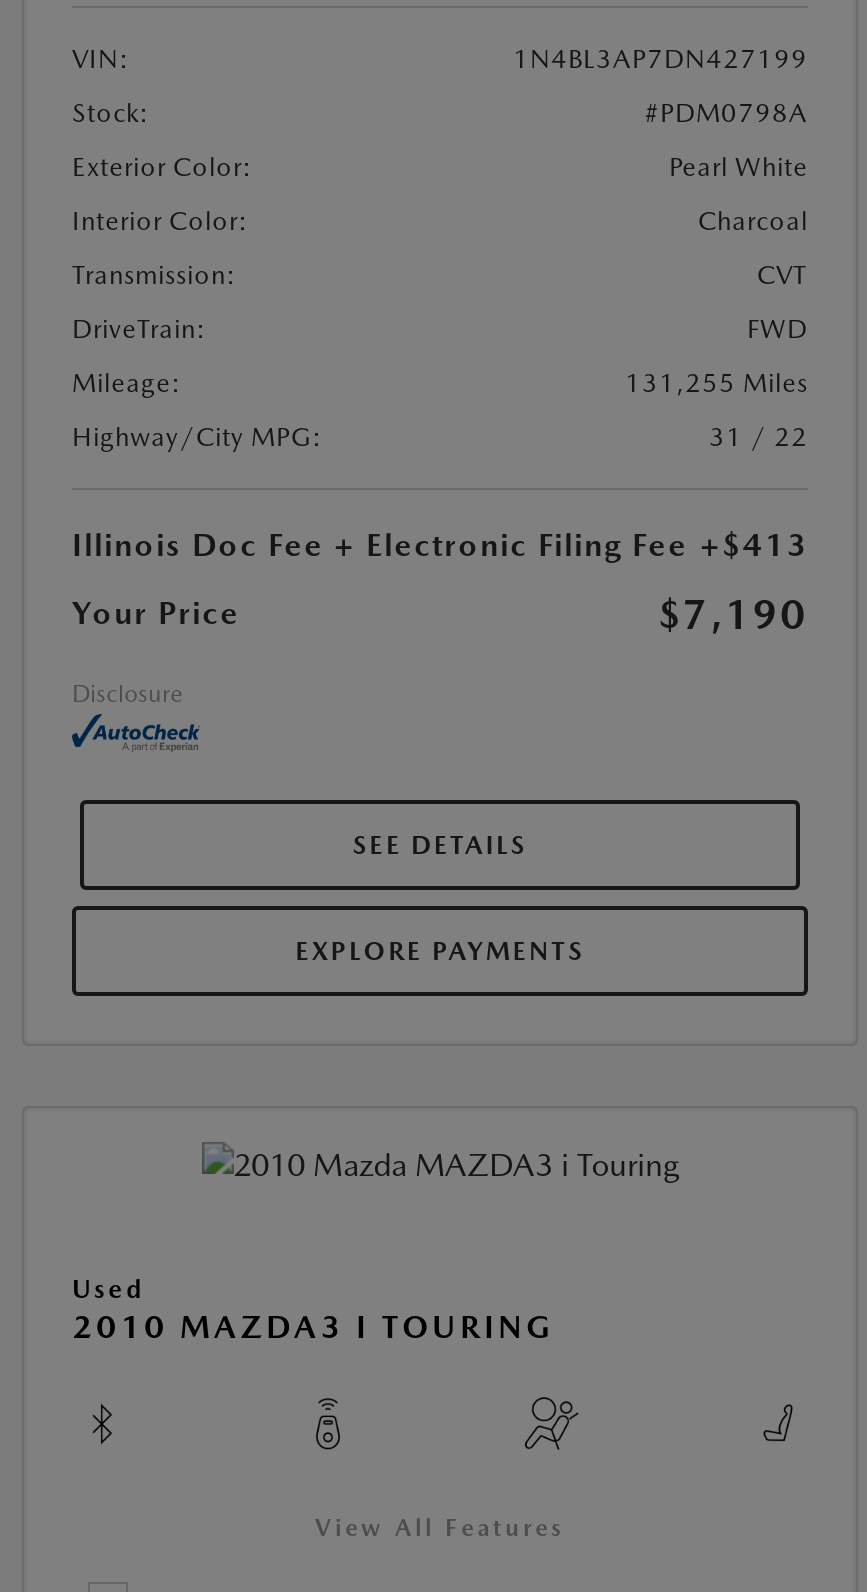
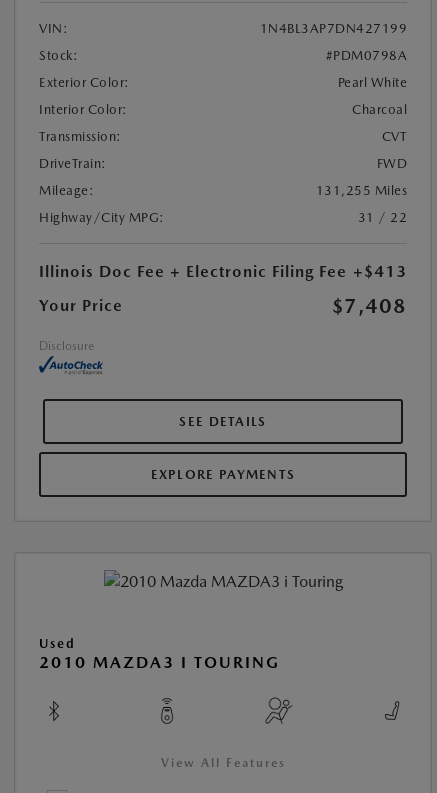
- $7,190
+ $7,408
